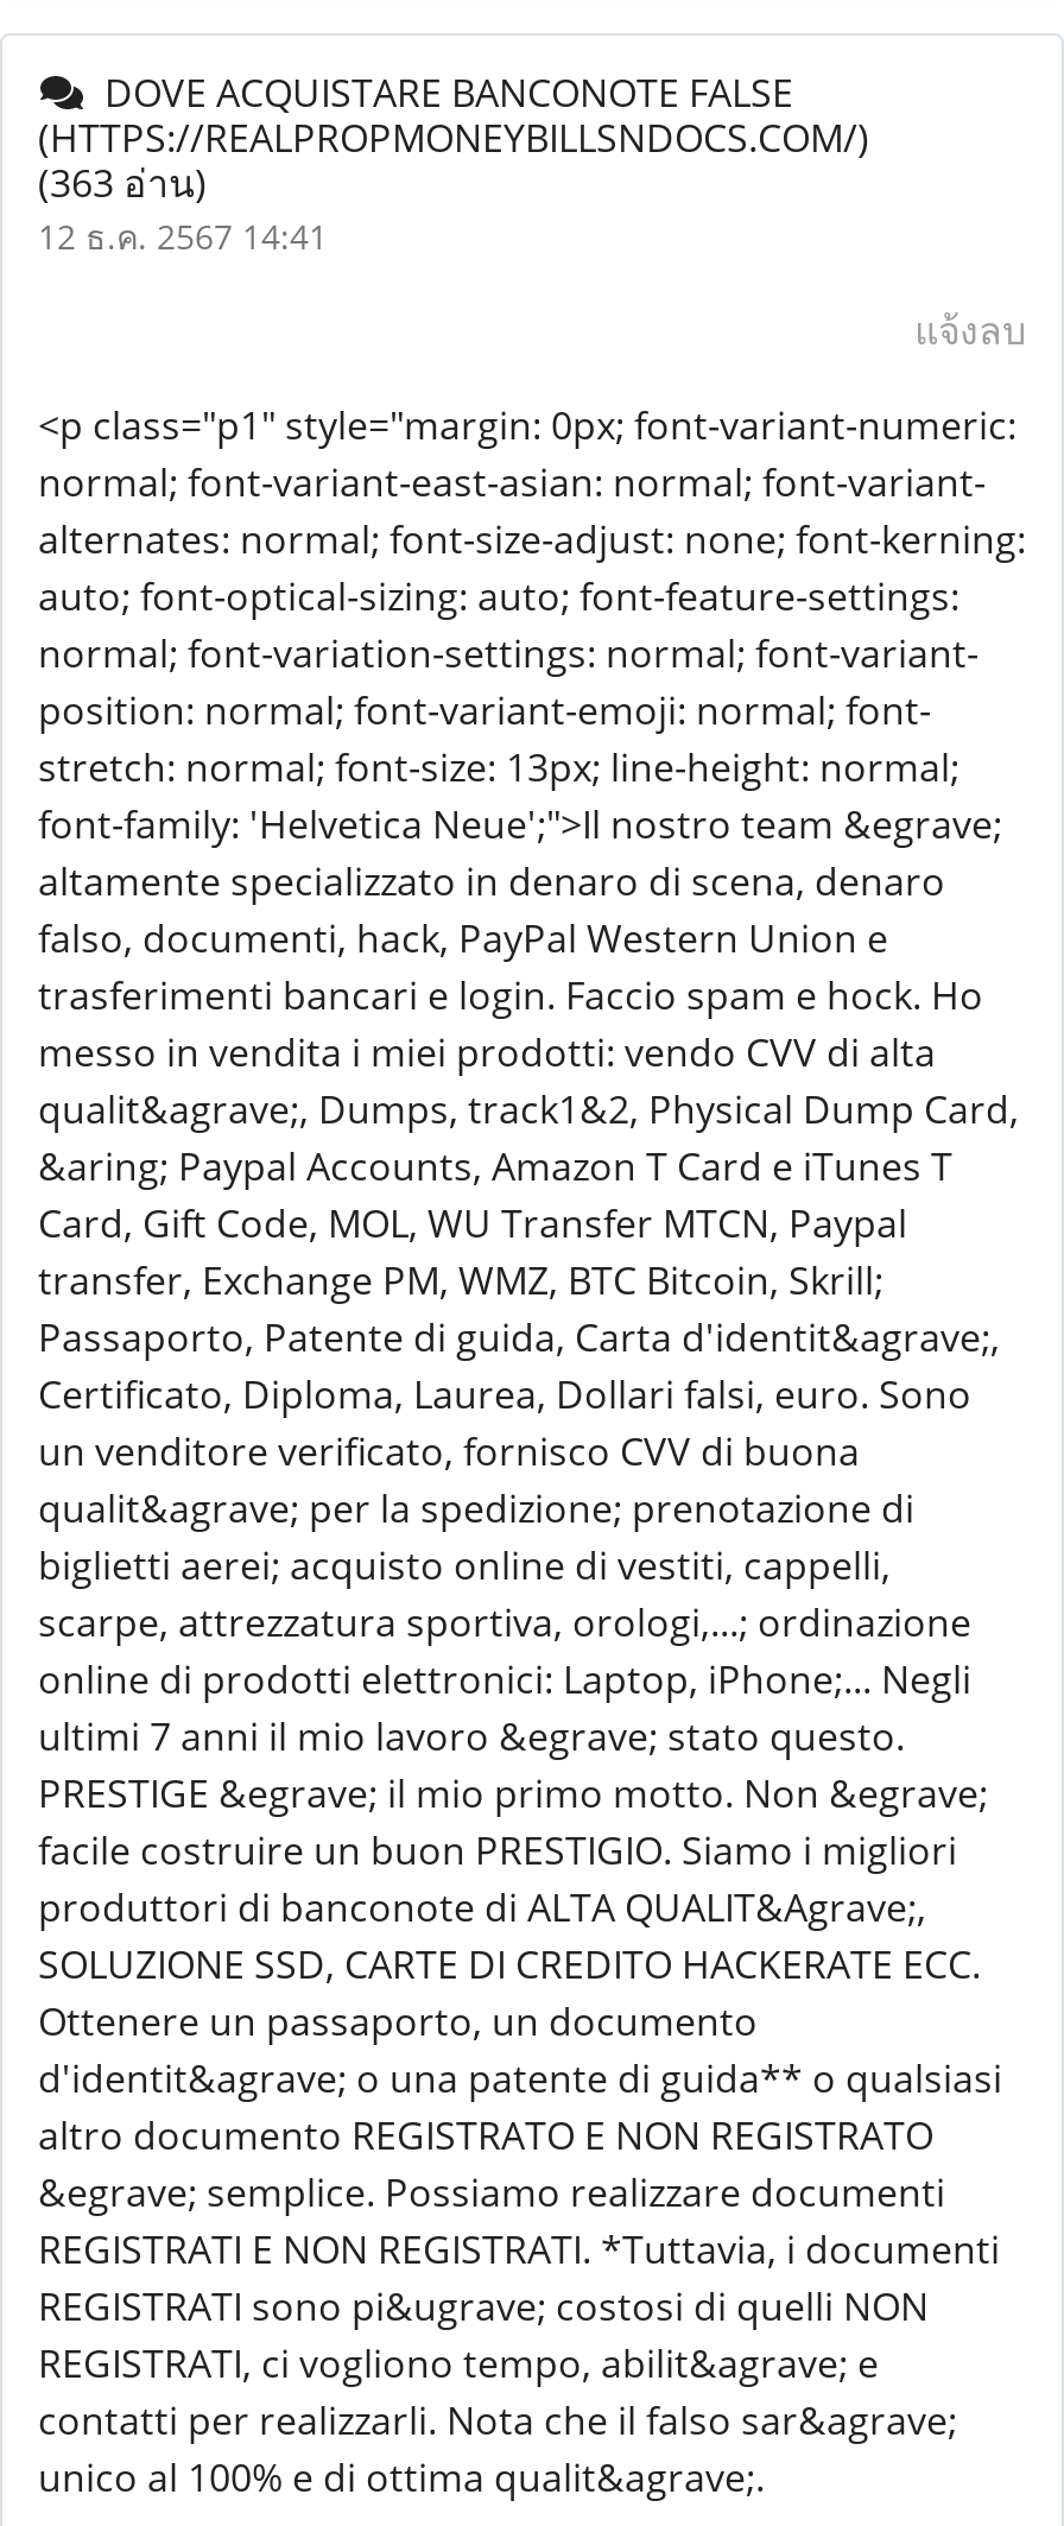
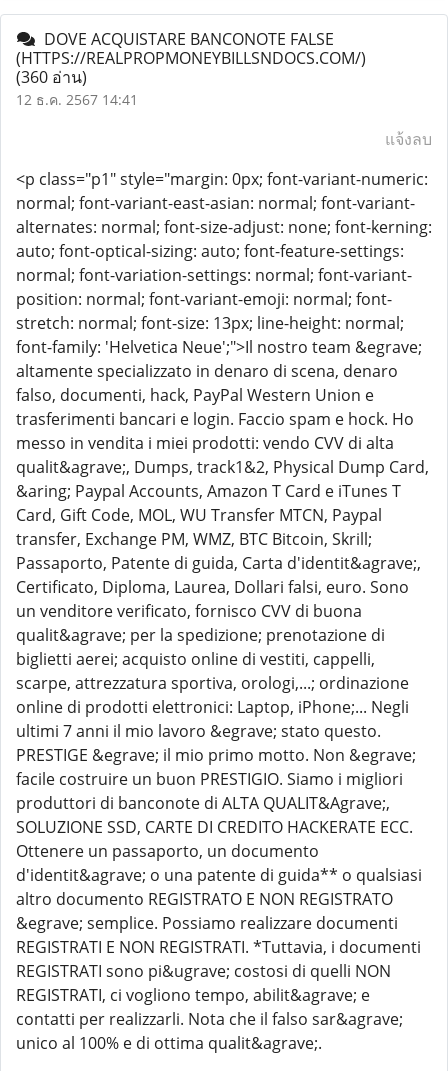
- (363 อ่าน)
+ (360 อ่าน)
